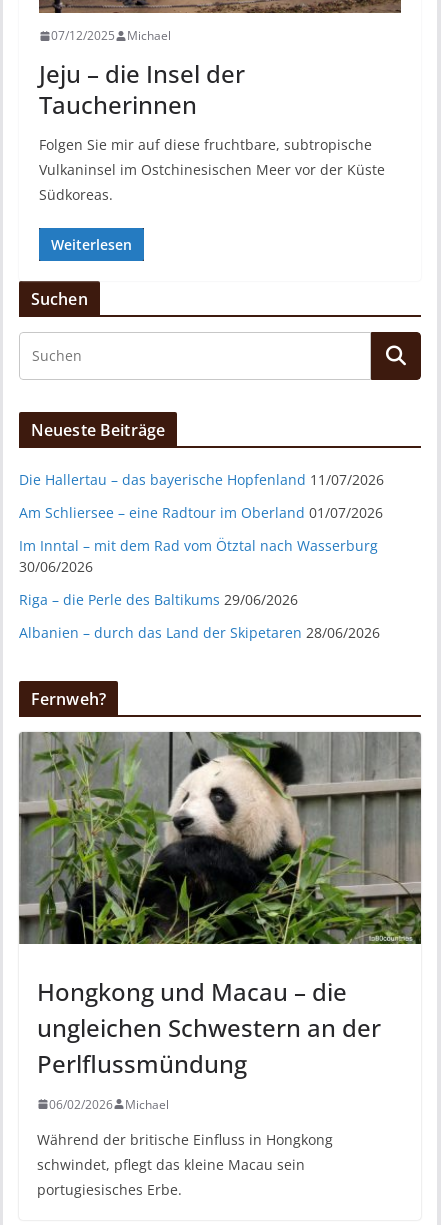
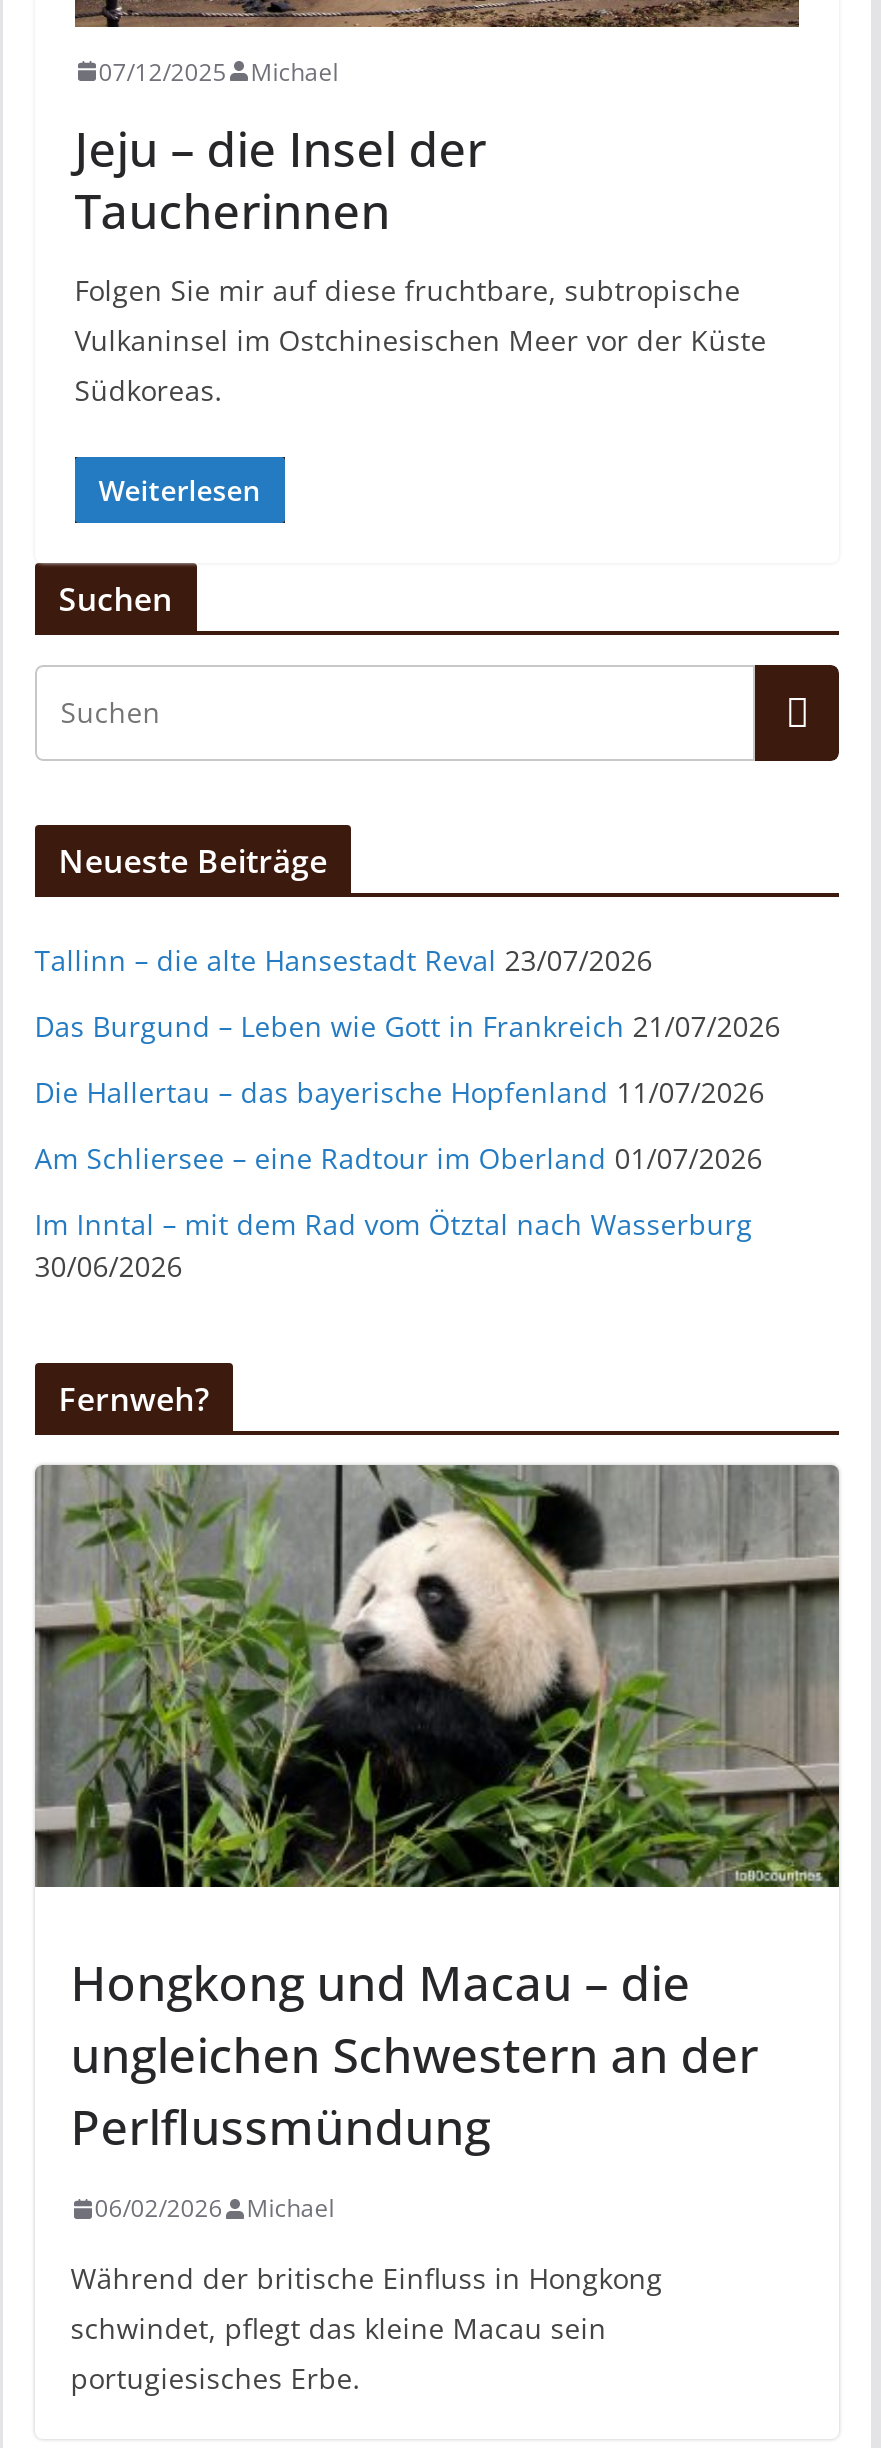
- [image]
+ [image]

+ Tallinn – die alte Hansestadt Reval 23/07/2026
+ Das Burgund – Leben wie Gott in Frankreich 21/07/2026

moved down: Die Hallertau – das bayerische Hopfenland 11/07/2026 | Am Schliersee – eine Radtour im Oberland 01/07/2026 | Im Inntal – mit dem Rad vom Ötztal nach Wasserburg | 30/06/2026

- Riga – die Perle des Baltikums 29/06/2026
- Albanien – durch das Land der Skipetaren 28/06/2026
